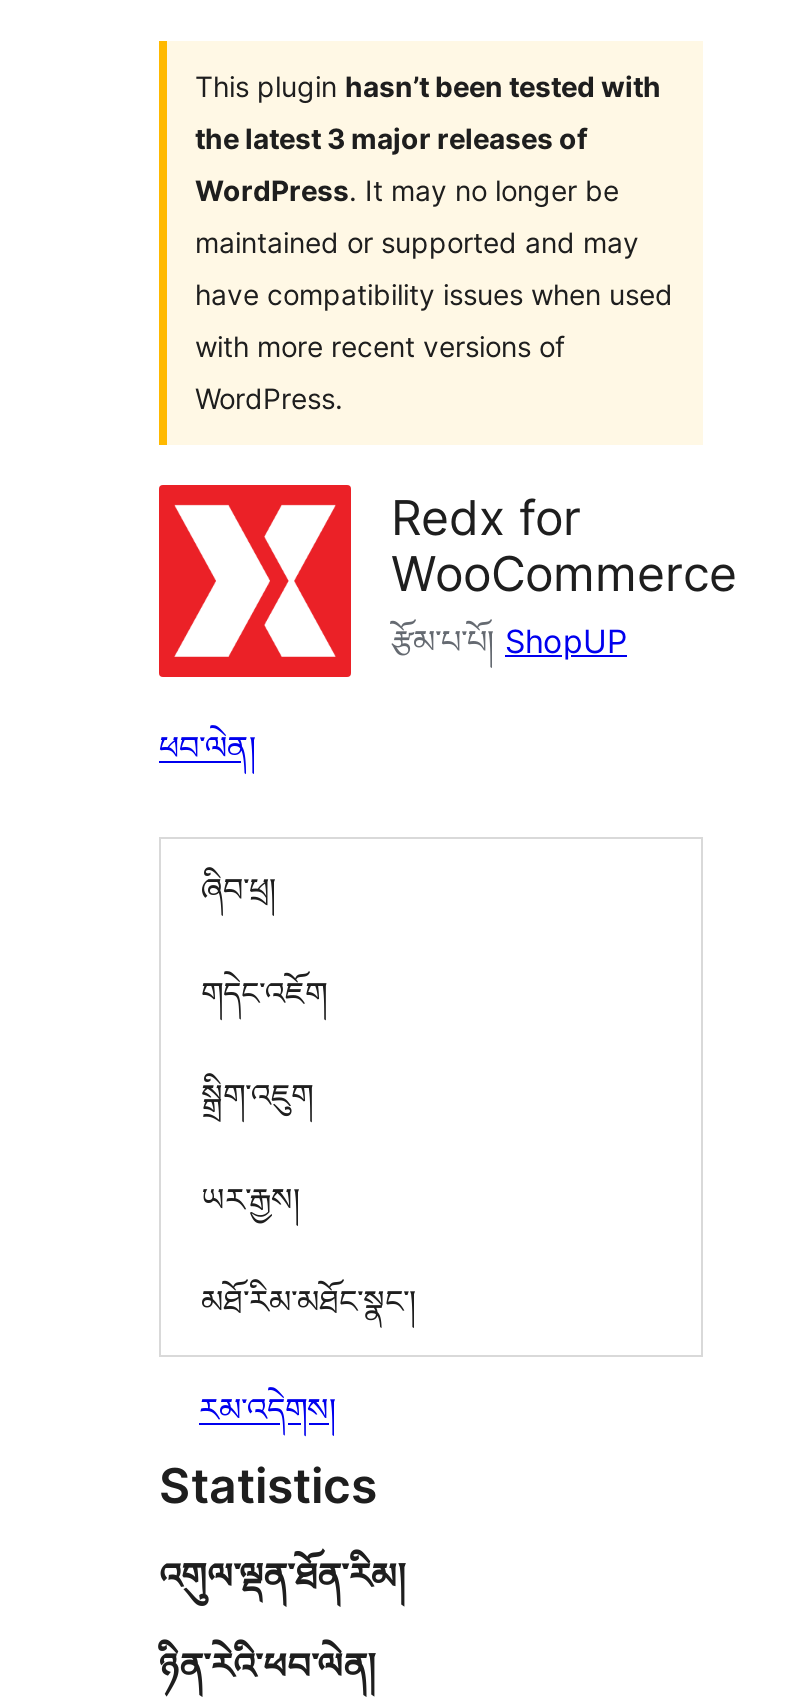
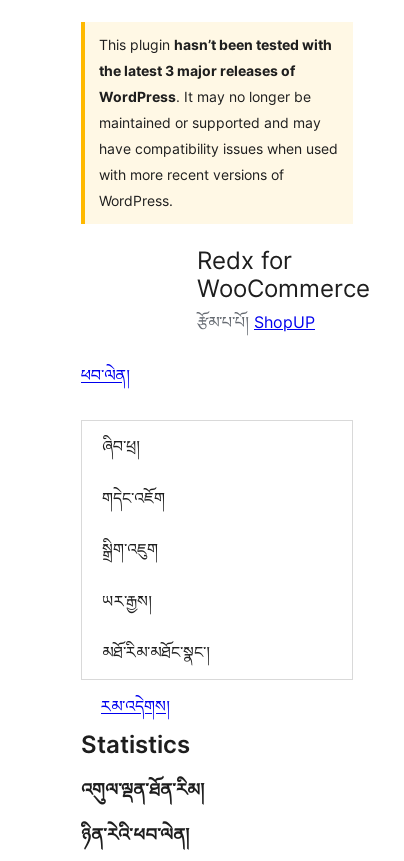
- [image]
